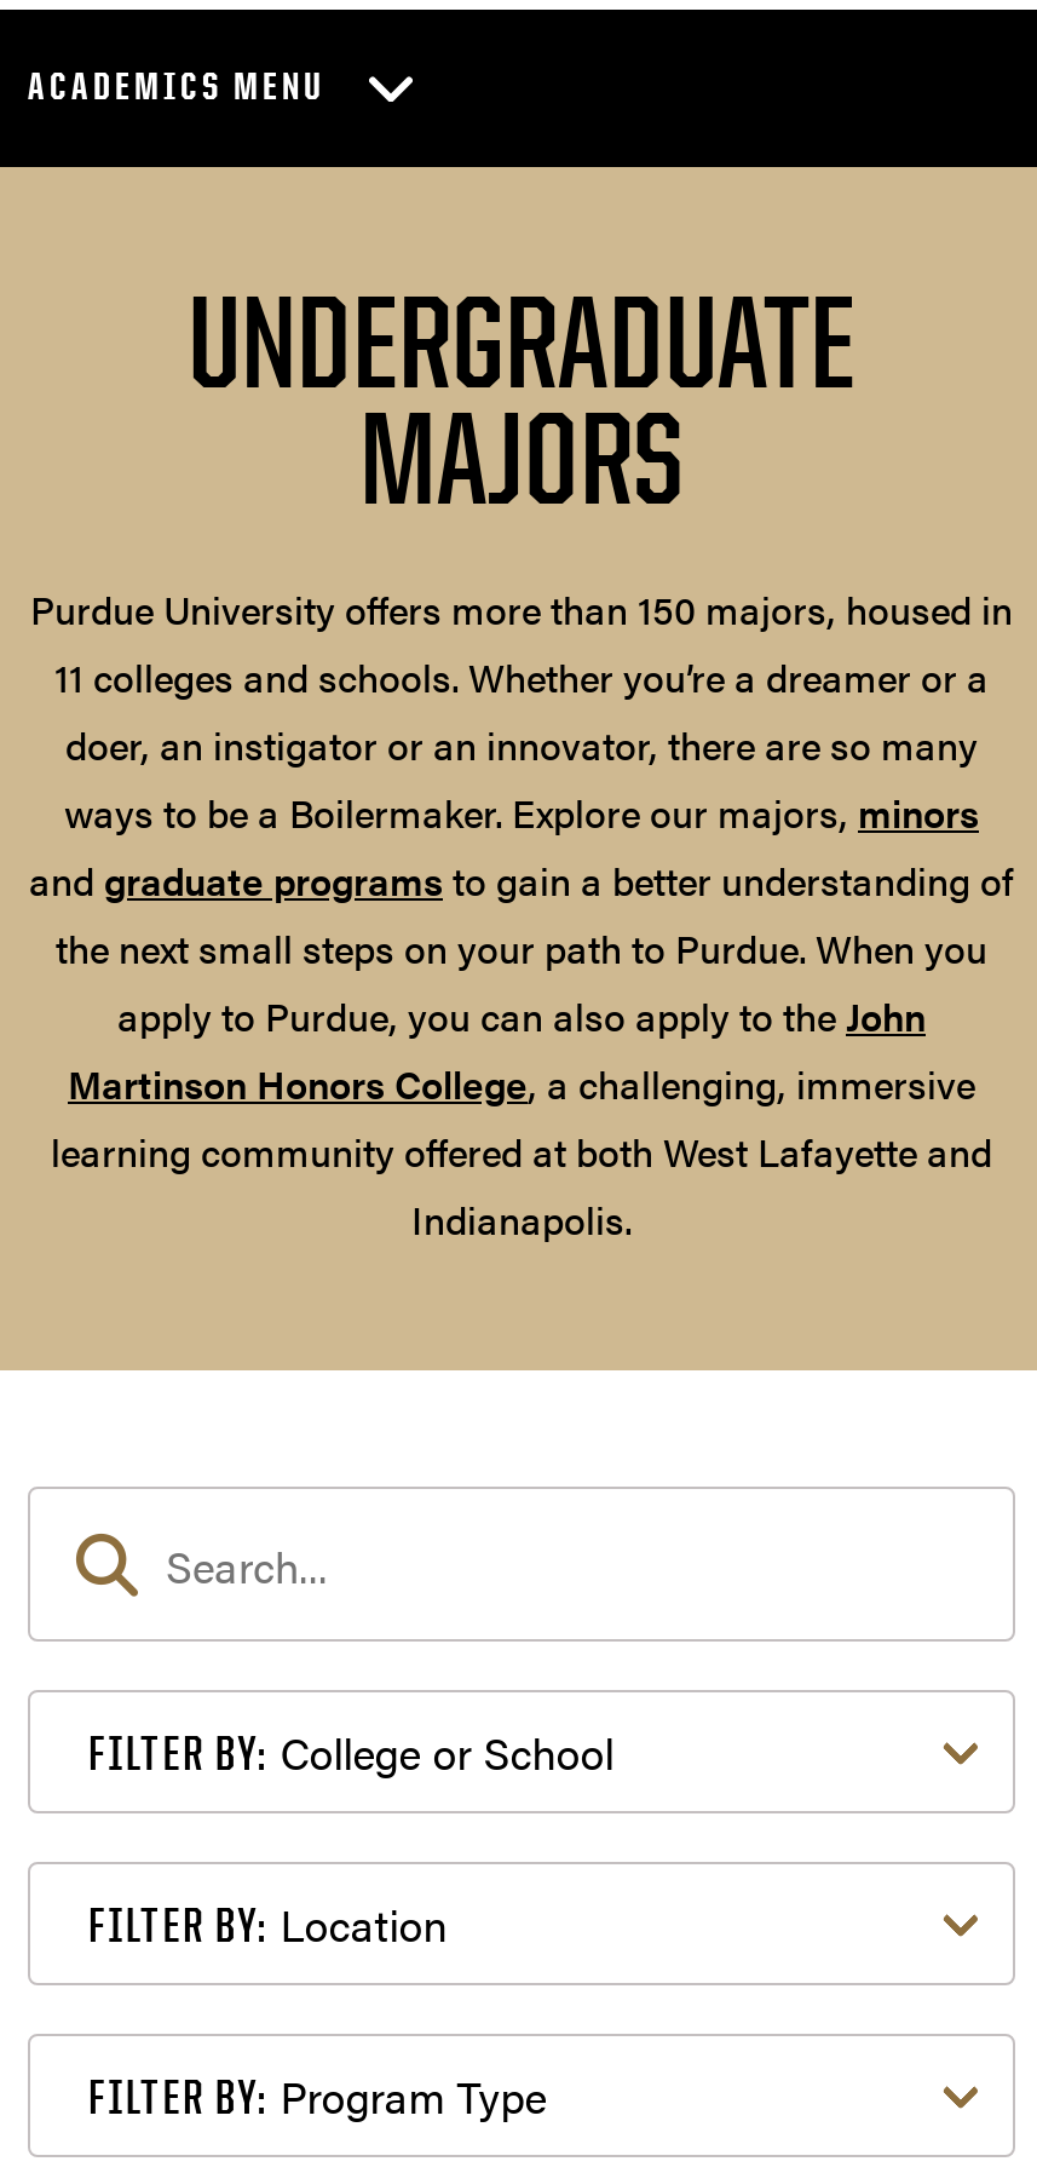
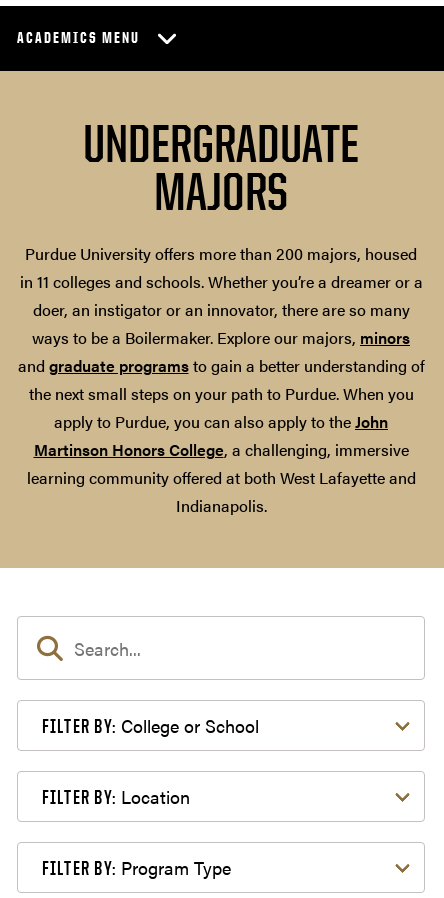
- Purdue University offers more than 150 majors, housed in
- 11 colleges and schools. Whether you’re a dreamer or a
+ Purdue University offers more than 200 majors, housed
+ in 11 colleges and schools. Whether you’re a dreamer or a
